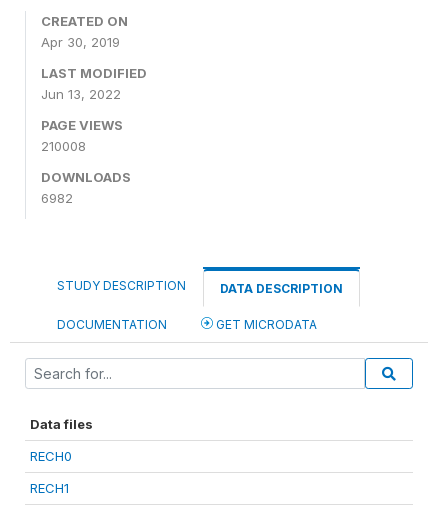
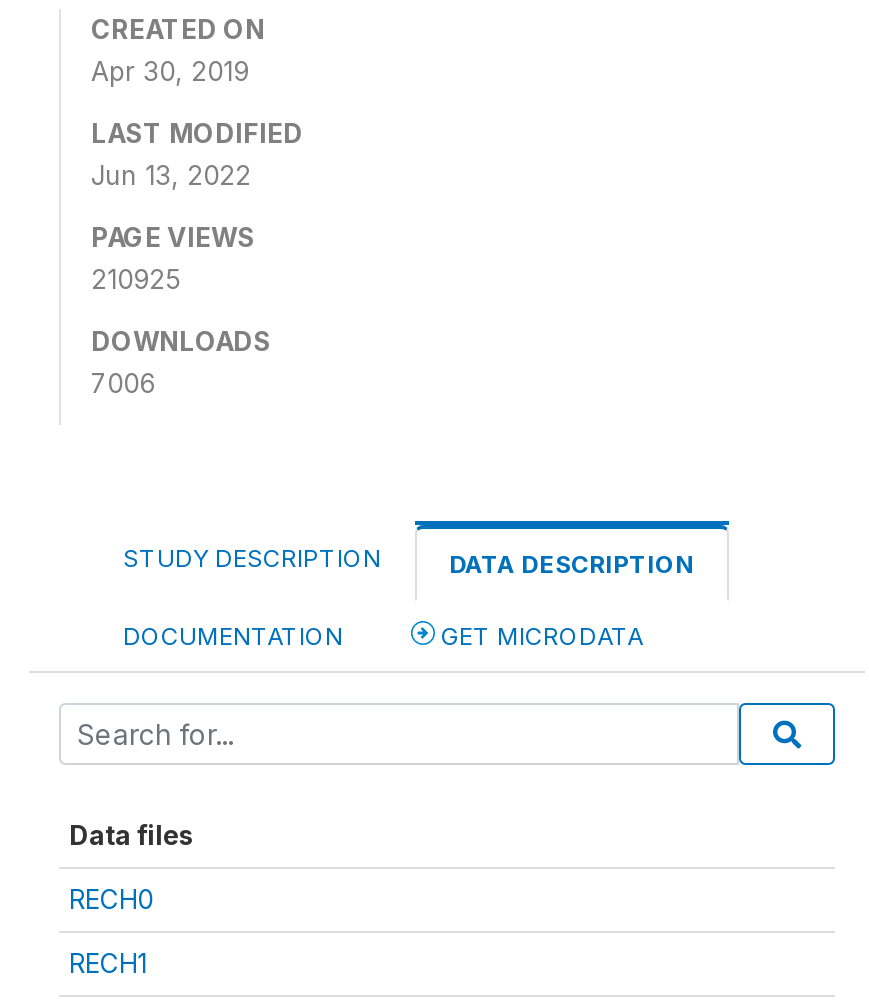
- 210008
+ 210925

- 6982
+ 7006
